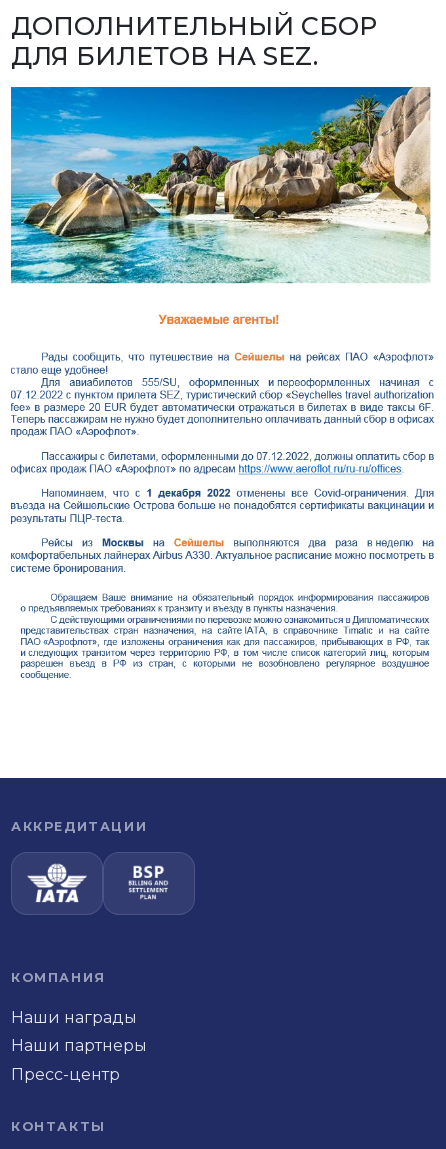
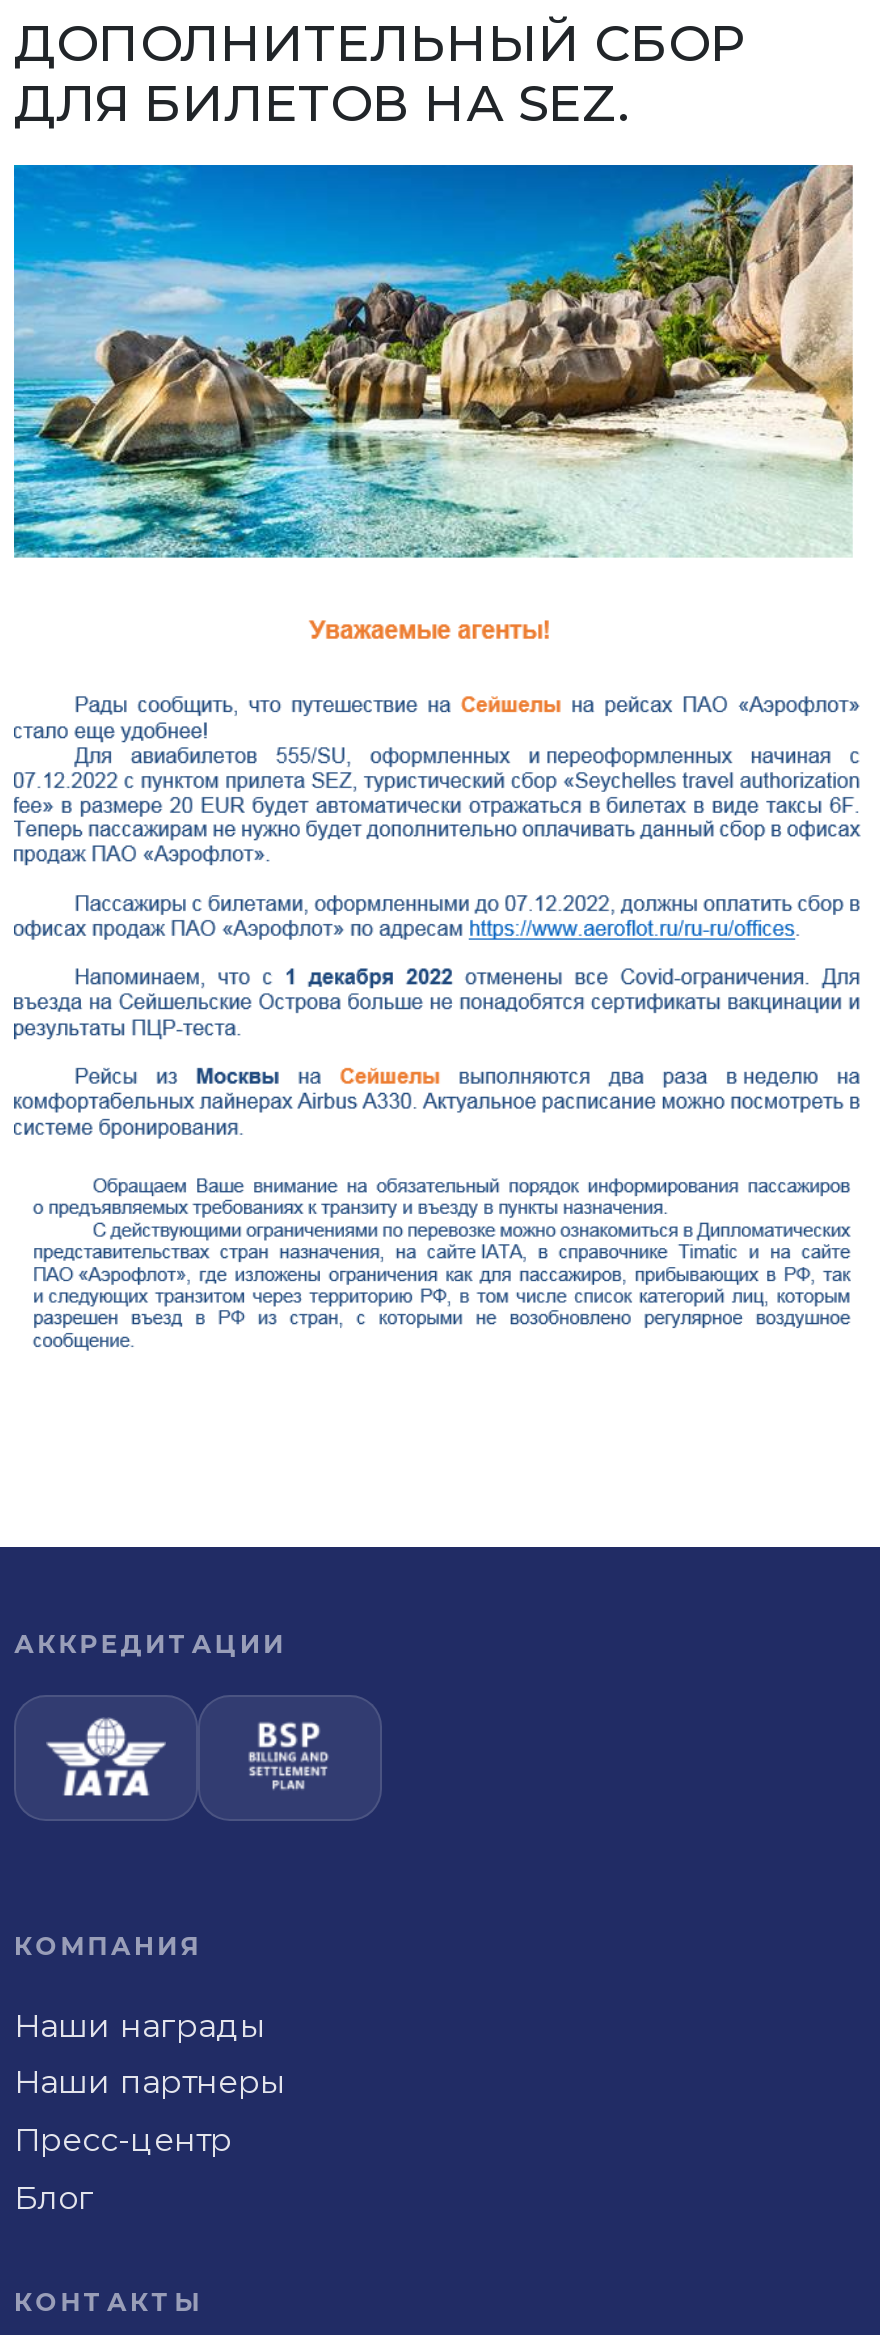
+ Блог
